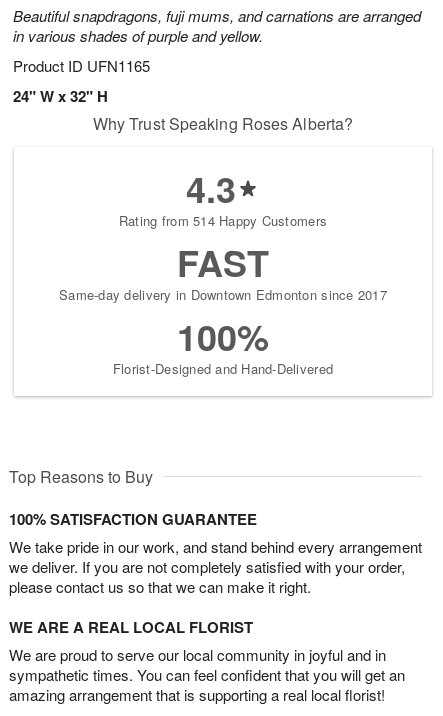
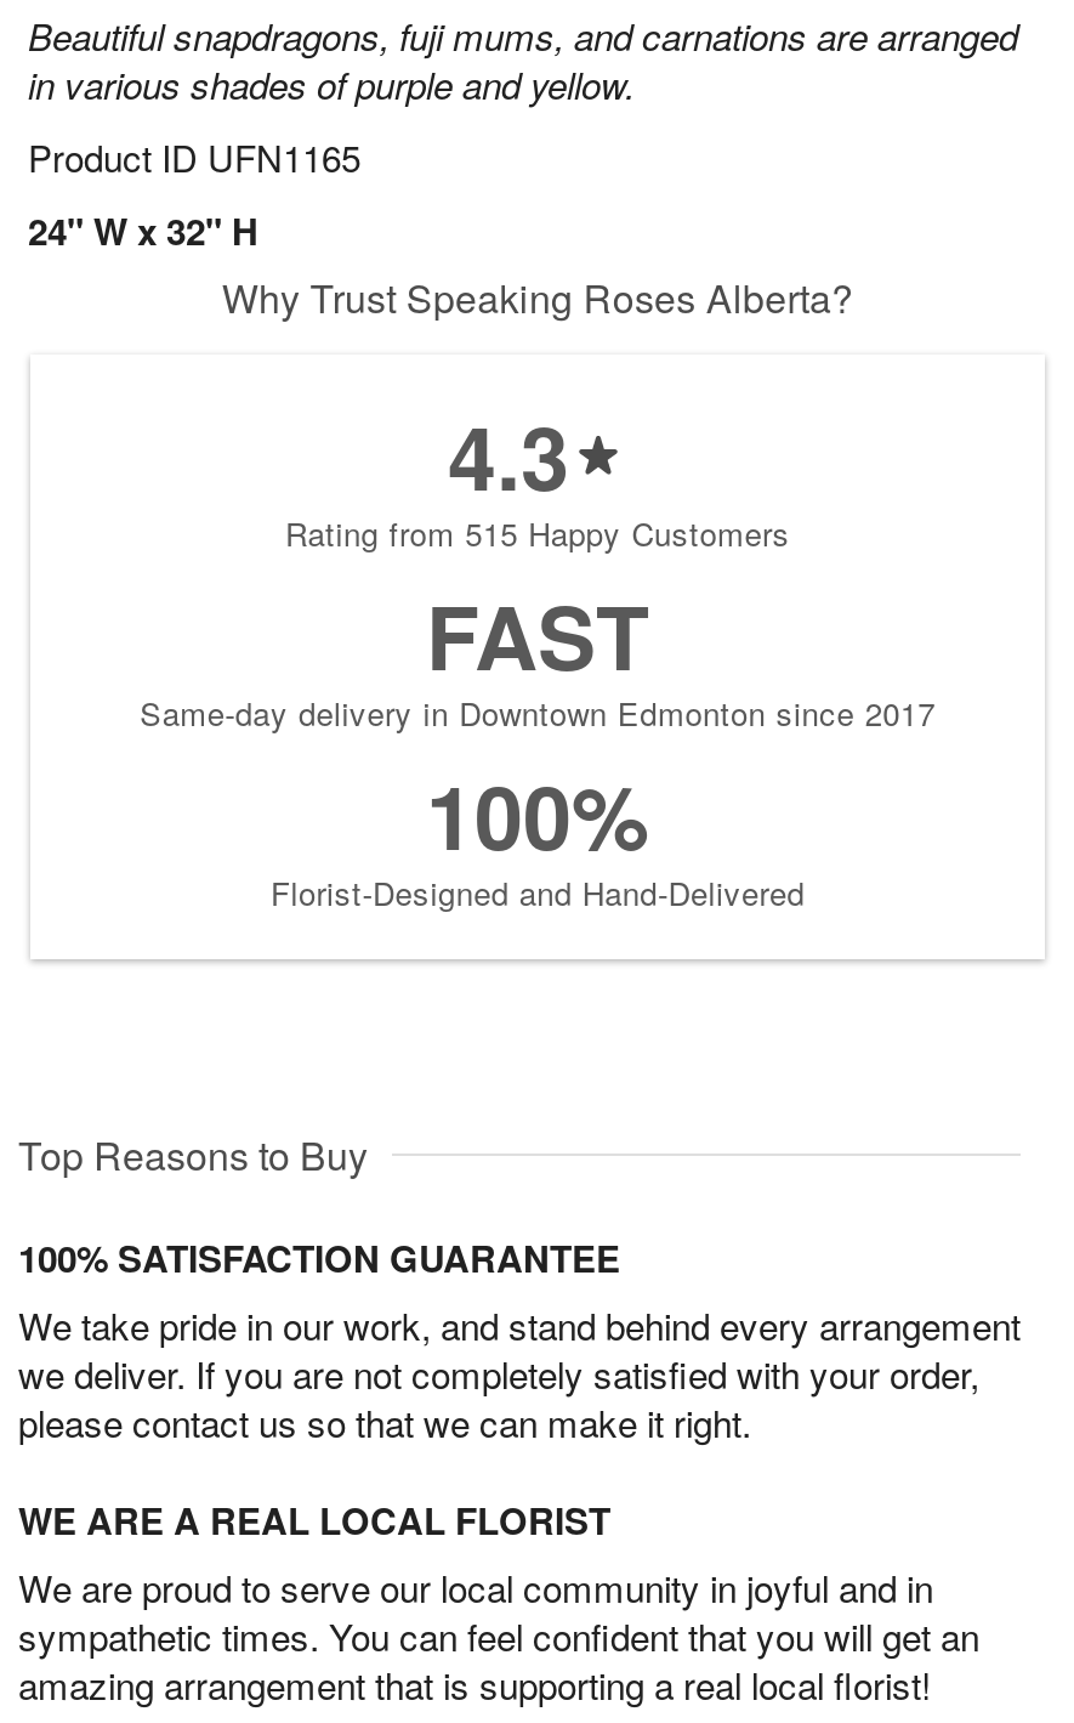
- Rating from 514 Happy Customers
+ Rating from 515 Happy Customers
